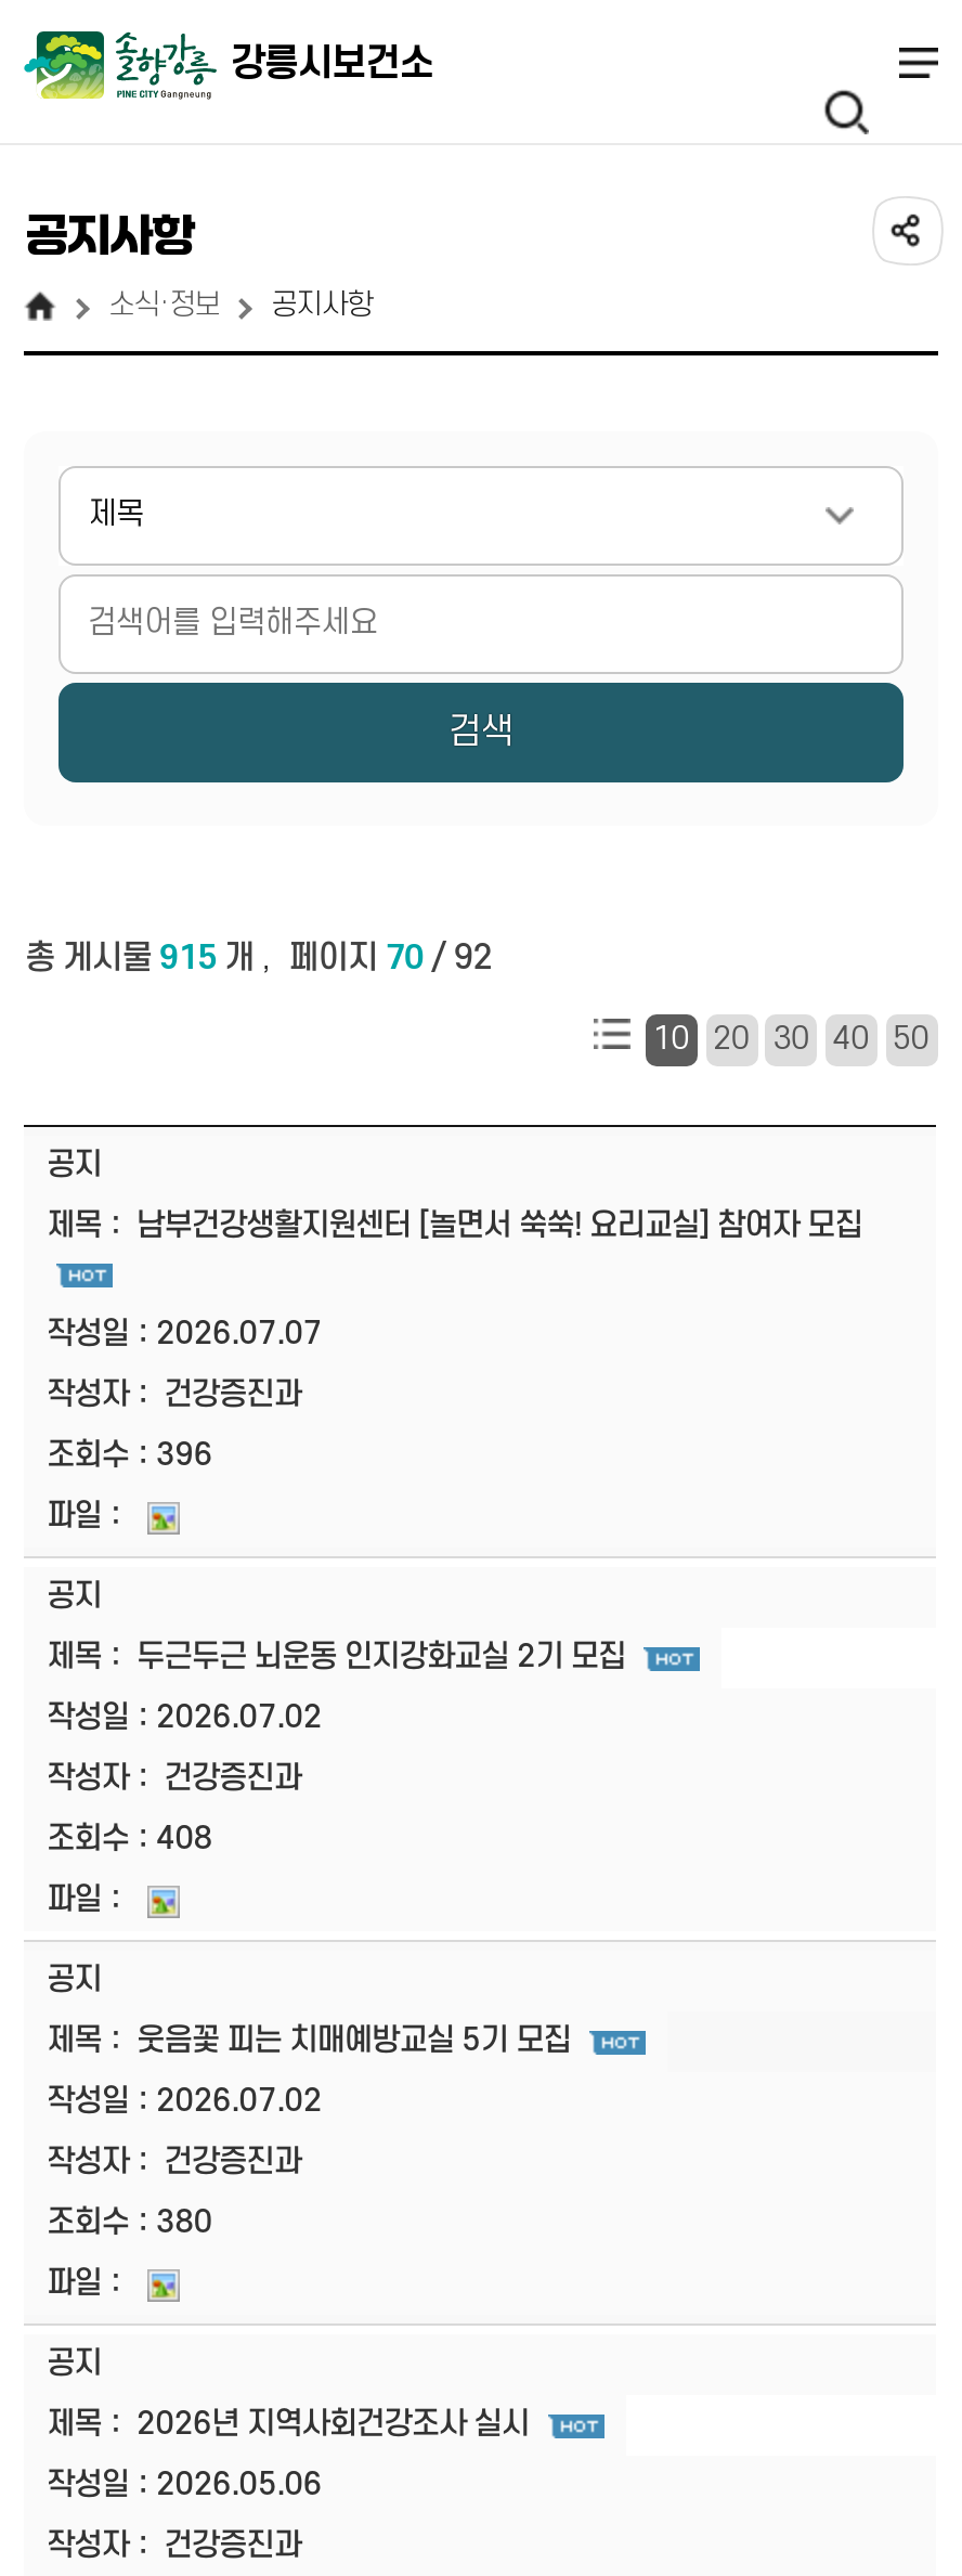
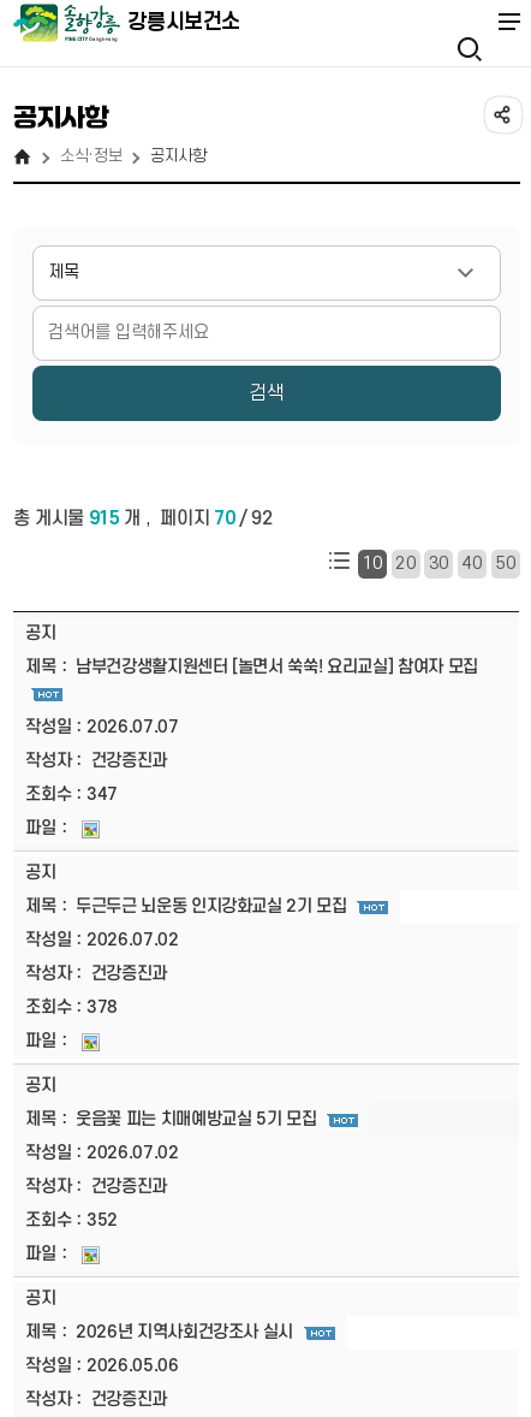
- 396
+ 347

- 408
+ 378

- 380
+ 352
